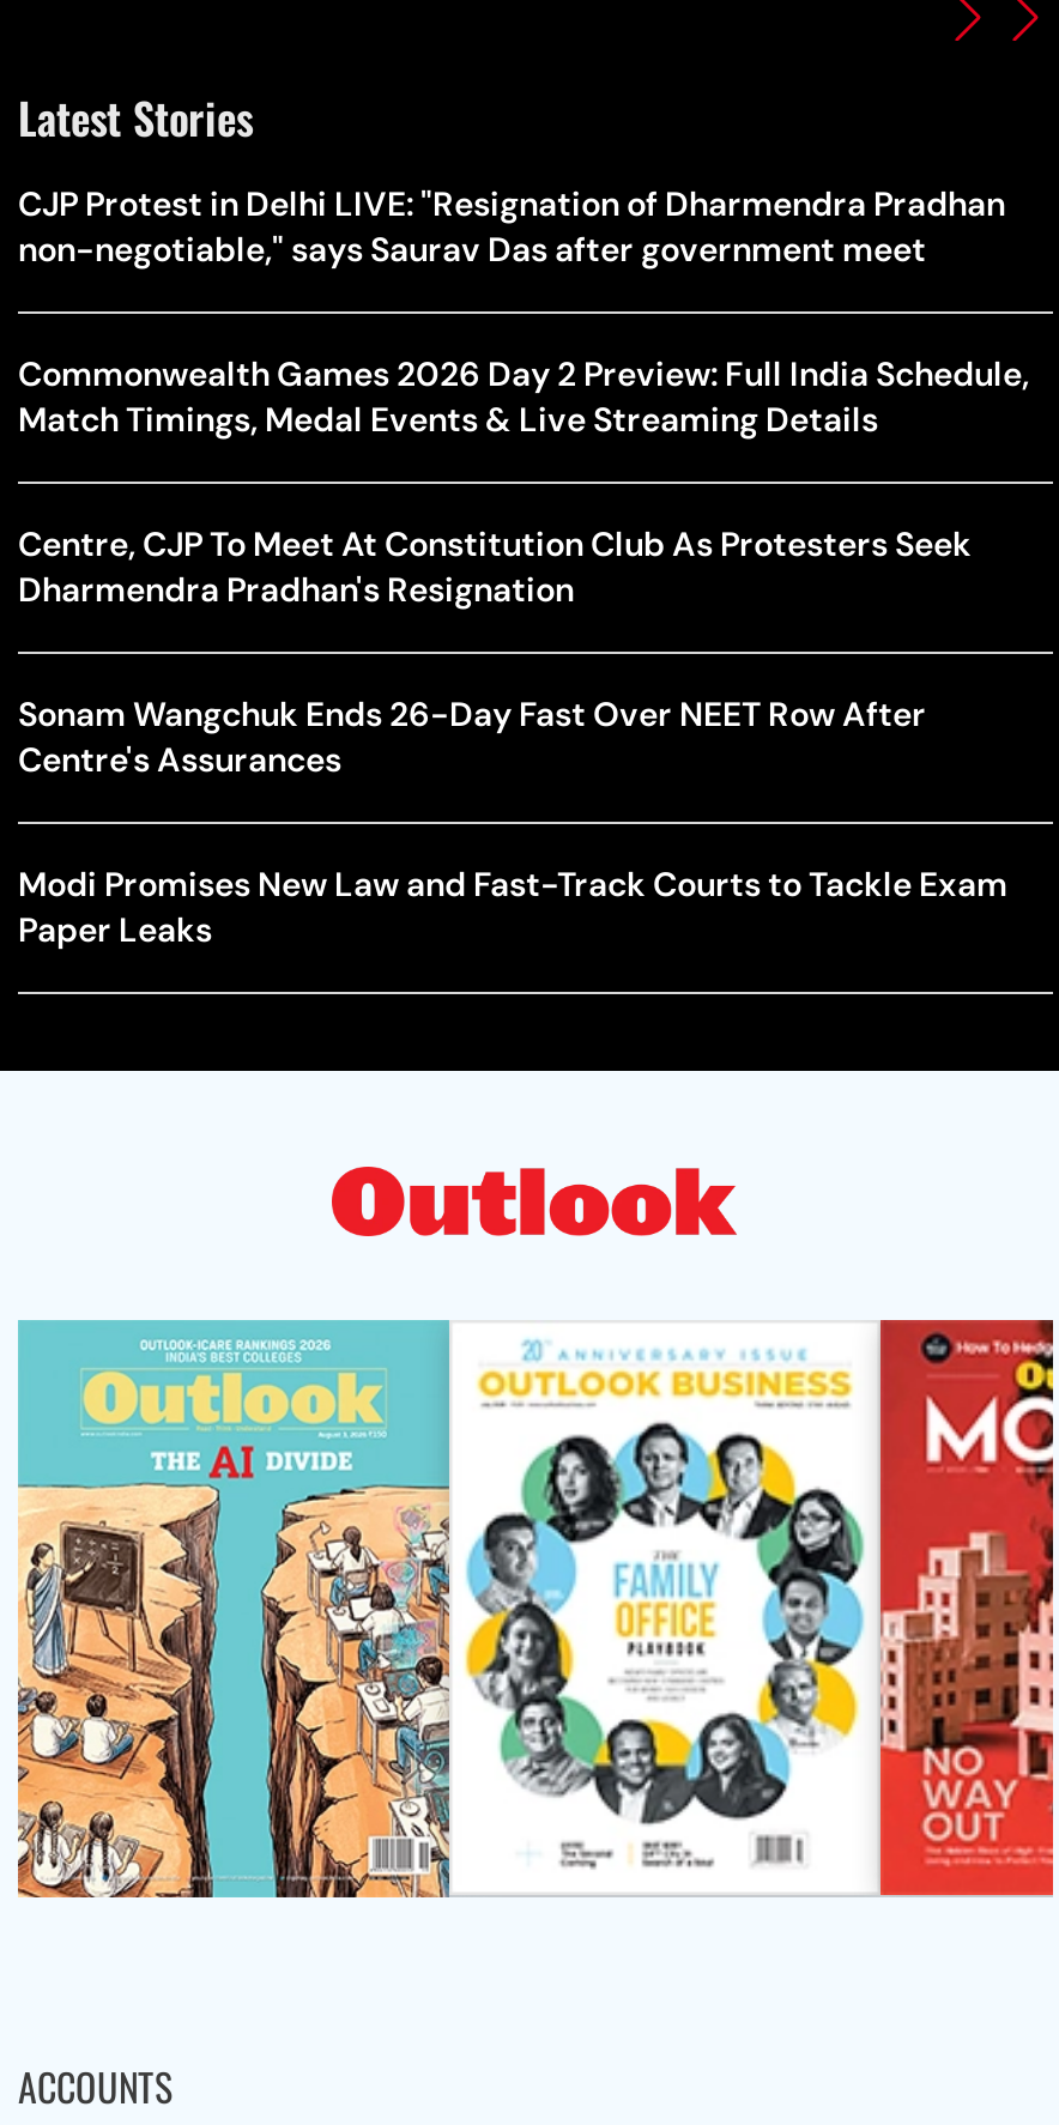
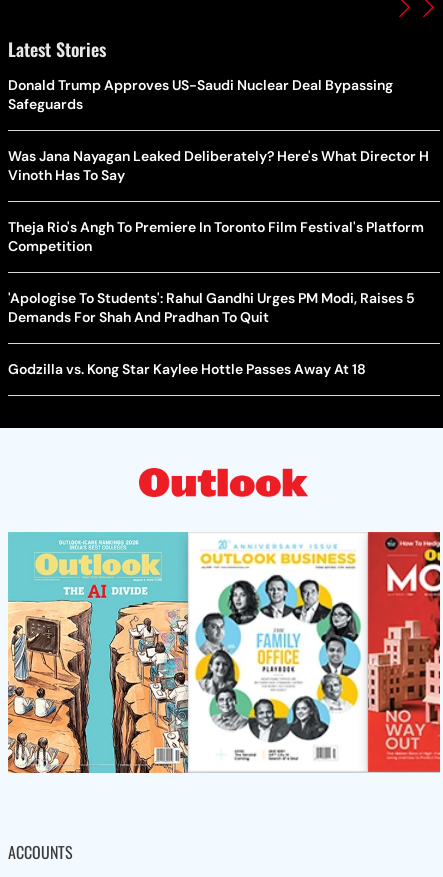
- CJP Protest in Delhi LIVE: "Resignation of Dharmendra Pradhan
- non-negotiable," says Saurav Das after government meet
+ Donald Trump Approves US-Saudi Nuclear Deal Bypassing
+ Safeguards

- Commonwealth Games 2026 Day 2 Preview: Full India Schedule,
- Match Timings, Medal Events & Live Streaming Details
+ Was Jana Nayagan Leaked Deliberately? Here's What Director H
+ Vinoth Has To Say

- Centre, CJP To Meet At Constitution Club As Protesters Seek
- Dharmendra Pradhan's Resignation
+ Theja Rio's Angh To Premiere In Toronto Film Festival's Platform
+ Competition

- Sonam Wangchuk Ends 26-Day Fast Over NEET Row After
- Centre's Assurances
+ 'Apologise To Students': Rahul Gandhi Urges PM Modi, Raises 5
+ Demands For Shah And Pradhan To Quit

- Modi Promises New Law and Fast-Track Courts to Tackle Exam
- Paper Leaks
+ Godzilla vs. Kong Star Kaylee Hottle Passes Away At 18
